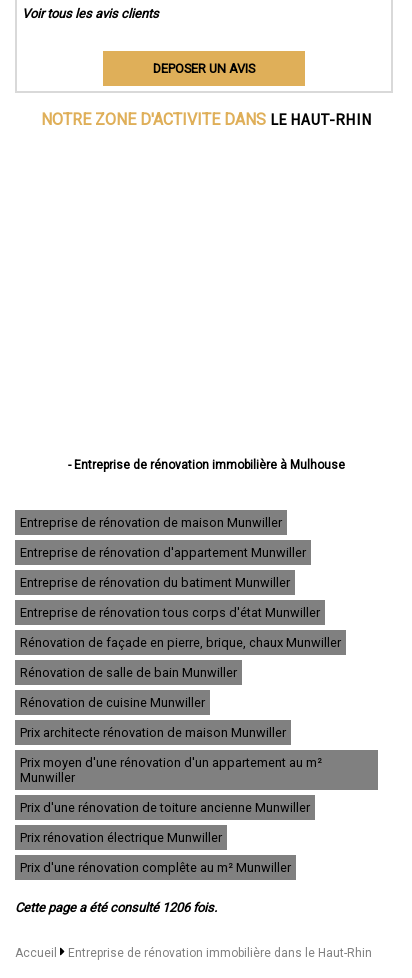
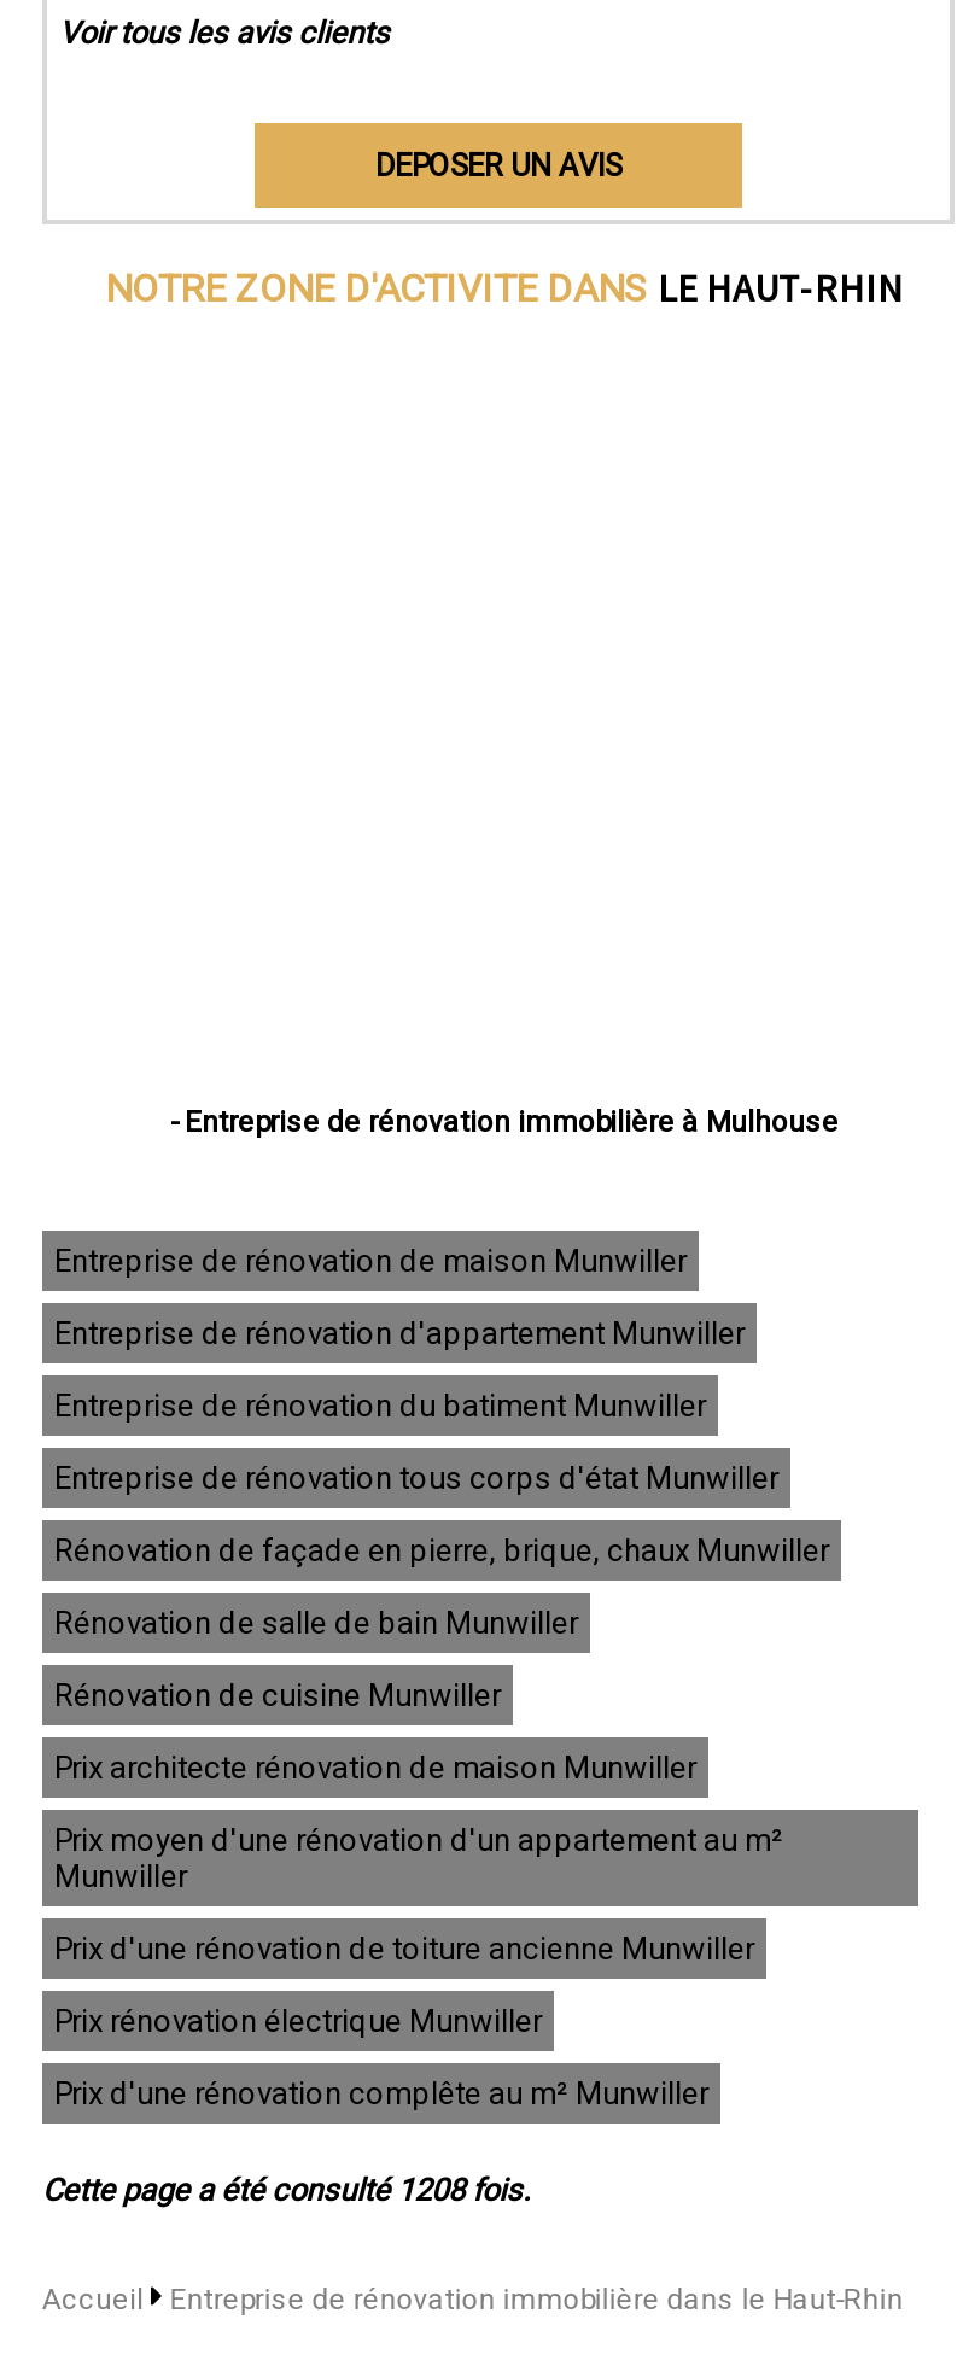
- Cette page a été consulté 1206 fois.
+ Cette page a été consulté 1208 fois.
